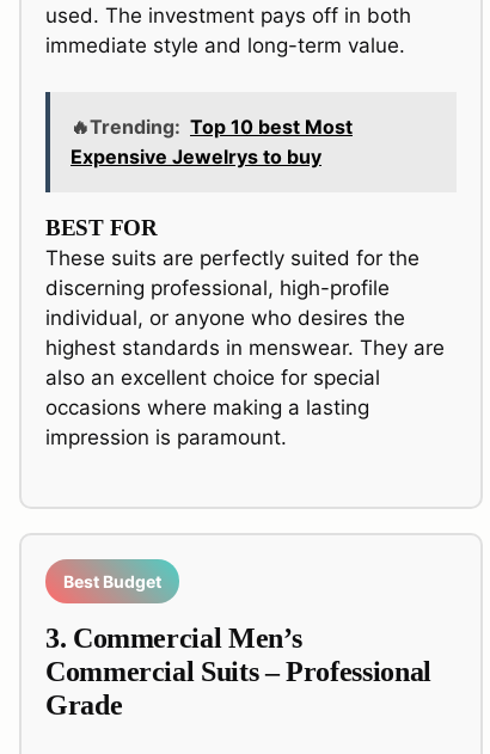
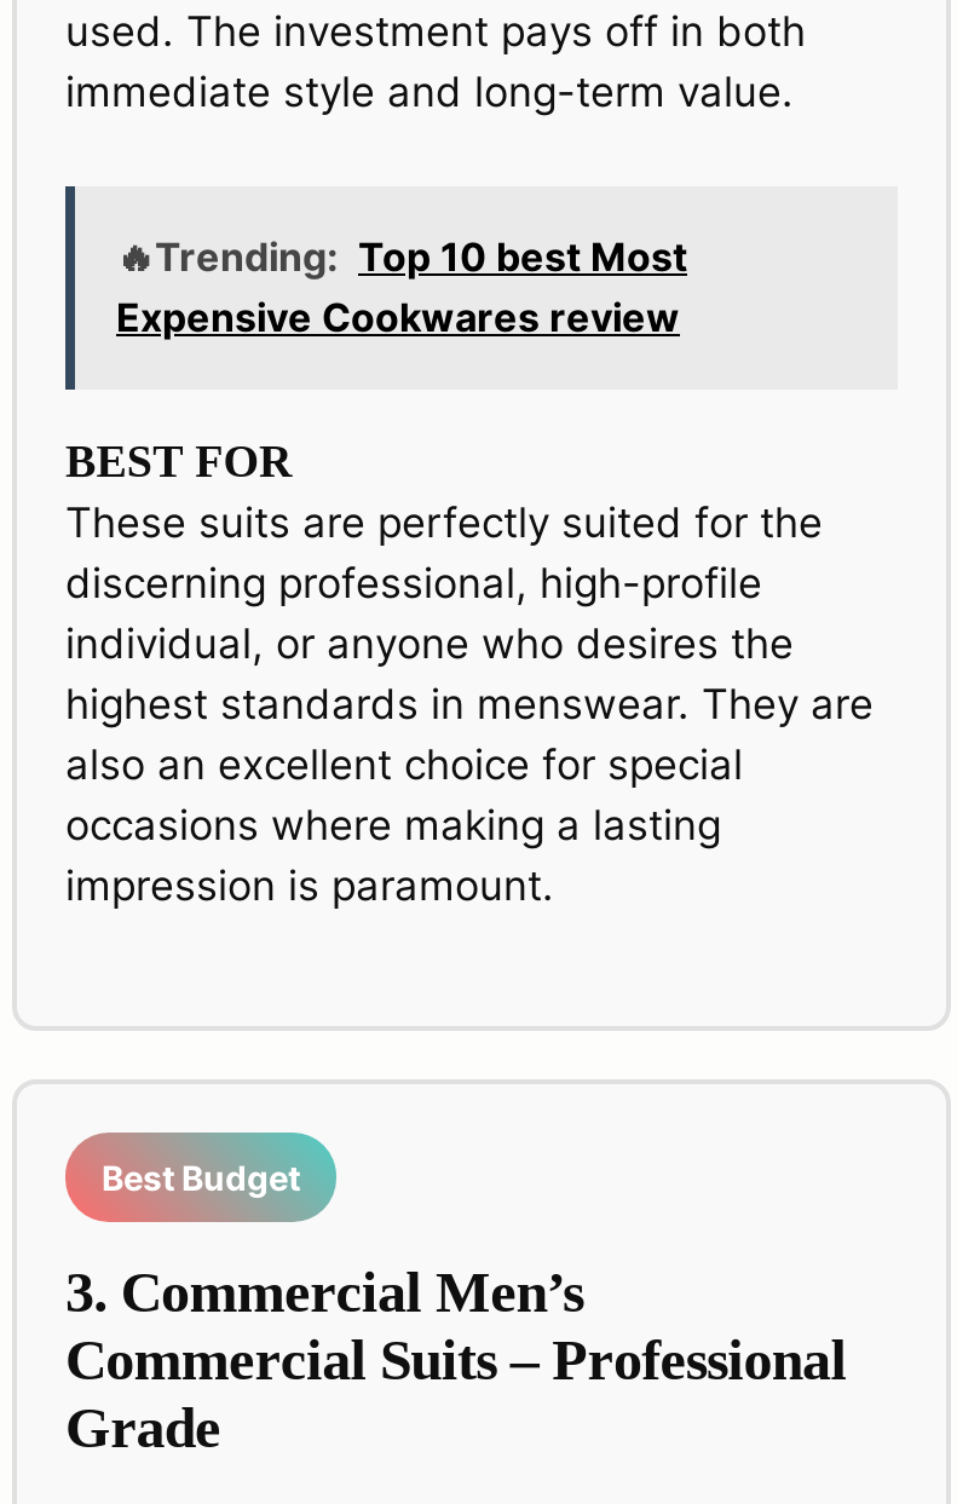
- Expensive Jewelrys to buy
+ Expensive Cookwares review
